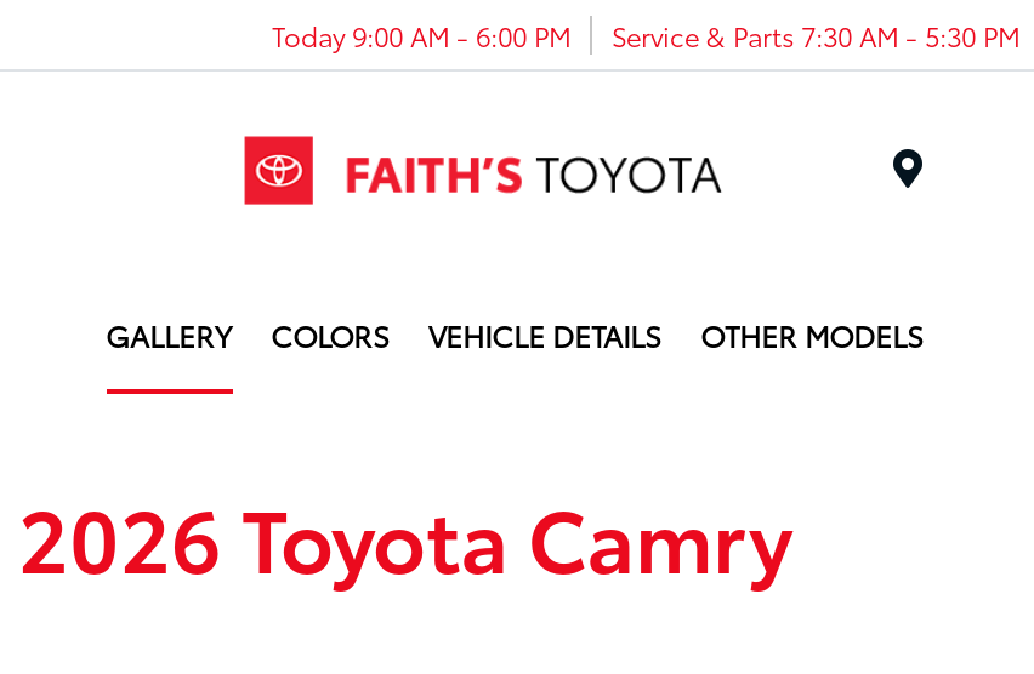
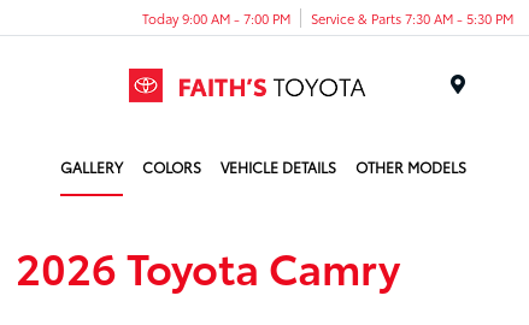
- Today 9:00 AM - 6:00 PM Service & Parts 7:30 AM - 5:30 PM
+ Today 9:00 AM - 7:00 PM Service & Parts 7:30 AM - 5:30 PM
